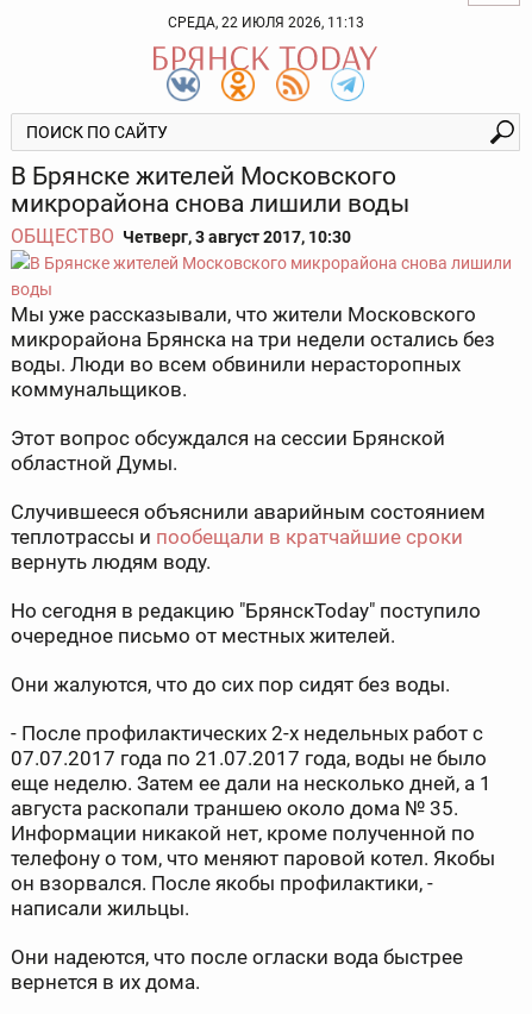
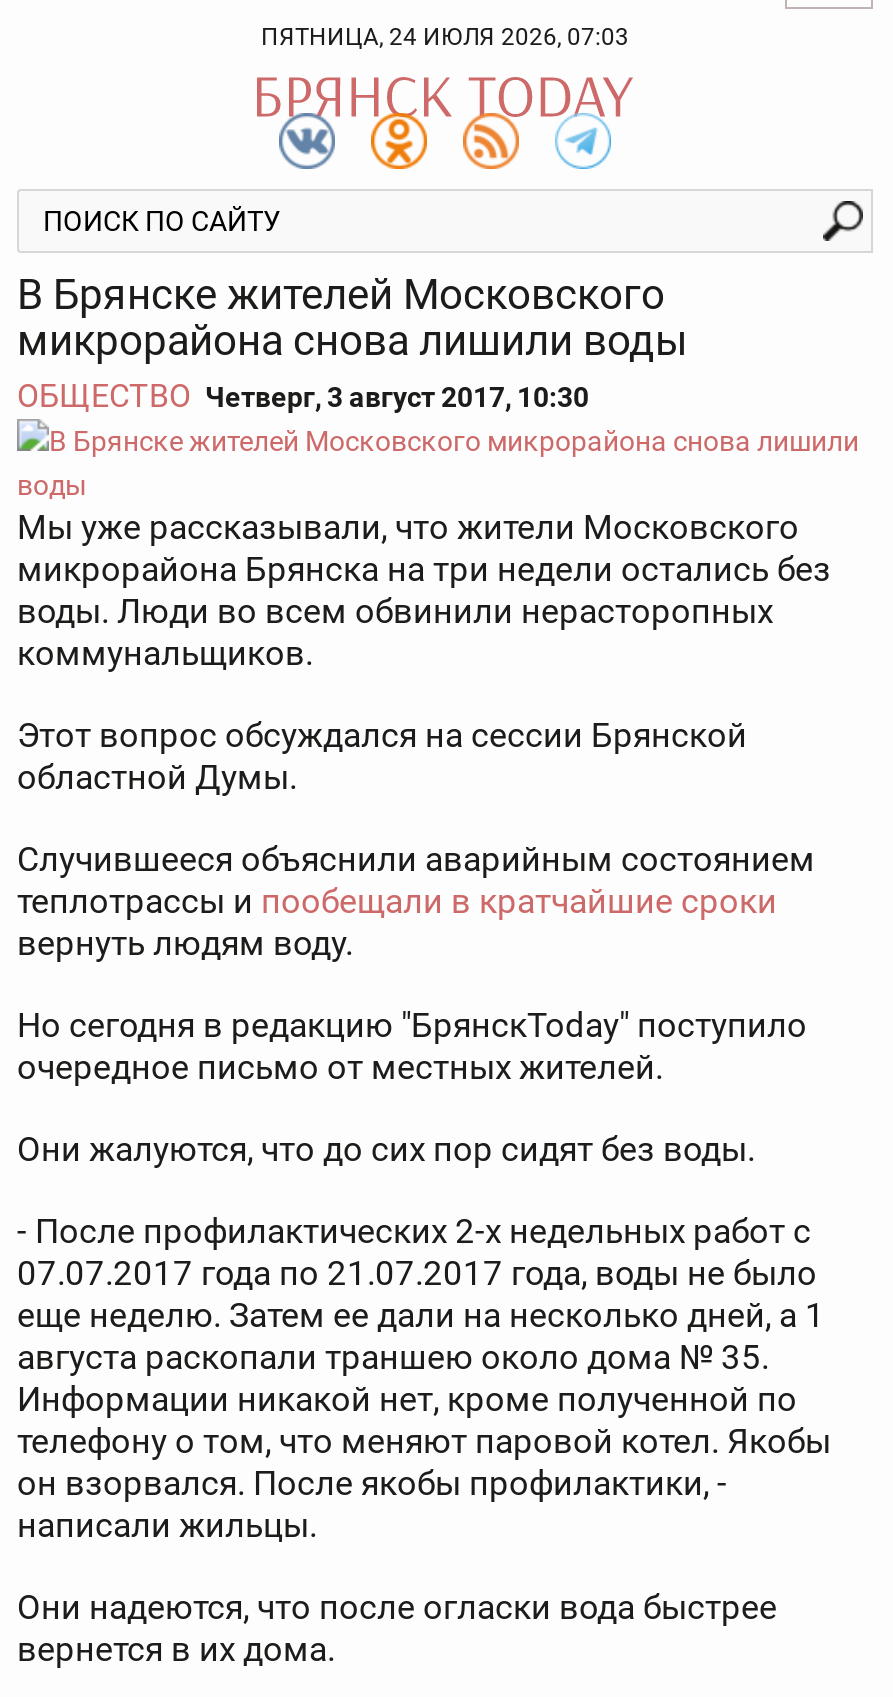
- СРЕДА, 22 ИЮЛЯ 2026, 11:13
+ ПЯТНИЦА, 24 ИЮЛЯ 2026, 07:03
